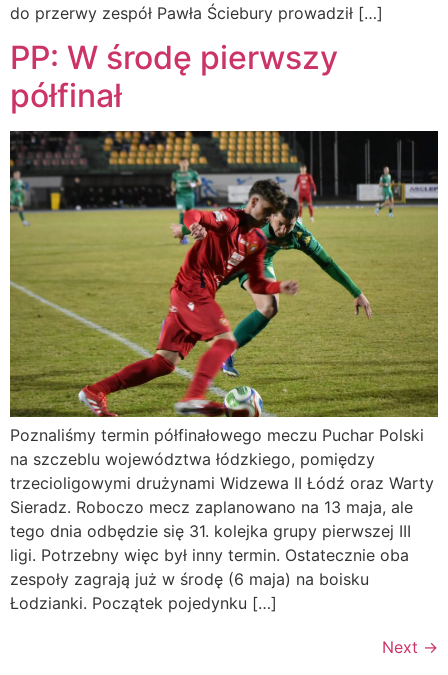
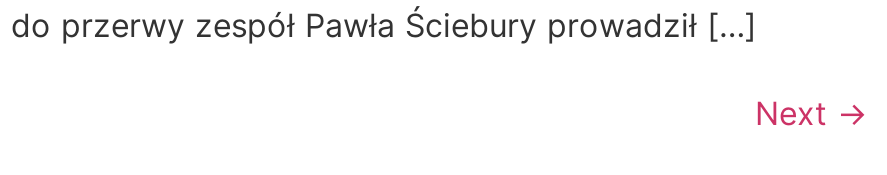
- PP: W środę pierwszy
- półfinał

- [image]
- Poznaliśmy termin półfinałowego meczu Puchar Polski
- na szczeblu województwa łódzkiego, pomiędzy
- trzecioligowymi drużynami Widzewa II Łódź oraz Warty
- Sieradz. Roboczo mecz zaplanowano na 13 maja, ale
- tego dnia odbędzie się 31. kolejka grupy pierwszej III
- ligi. Potrzebny więc był inny termin. Ostatecznie oba
- zespoły zagrają już w środę (6 maja) na boisku
- Łodzianki. Początek pojedynku […]
